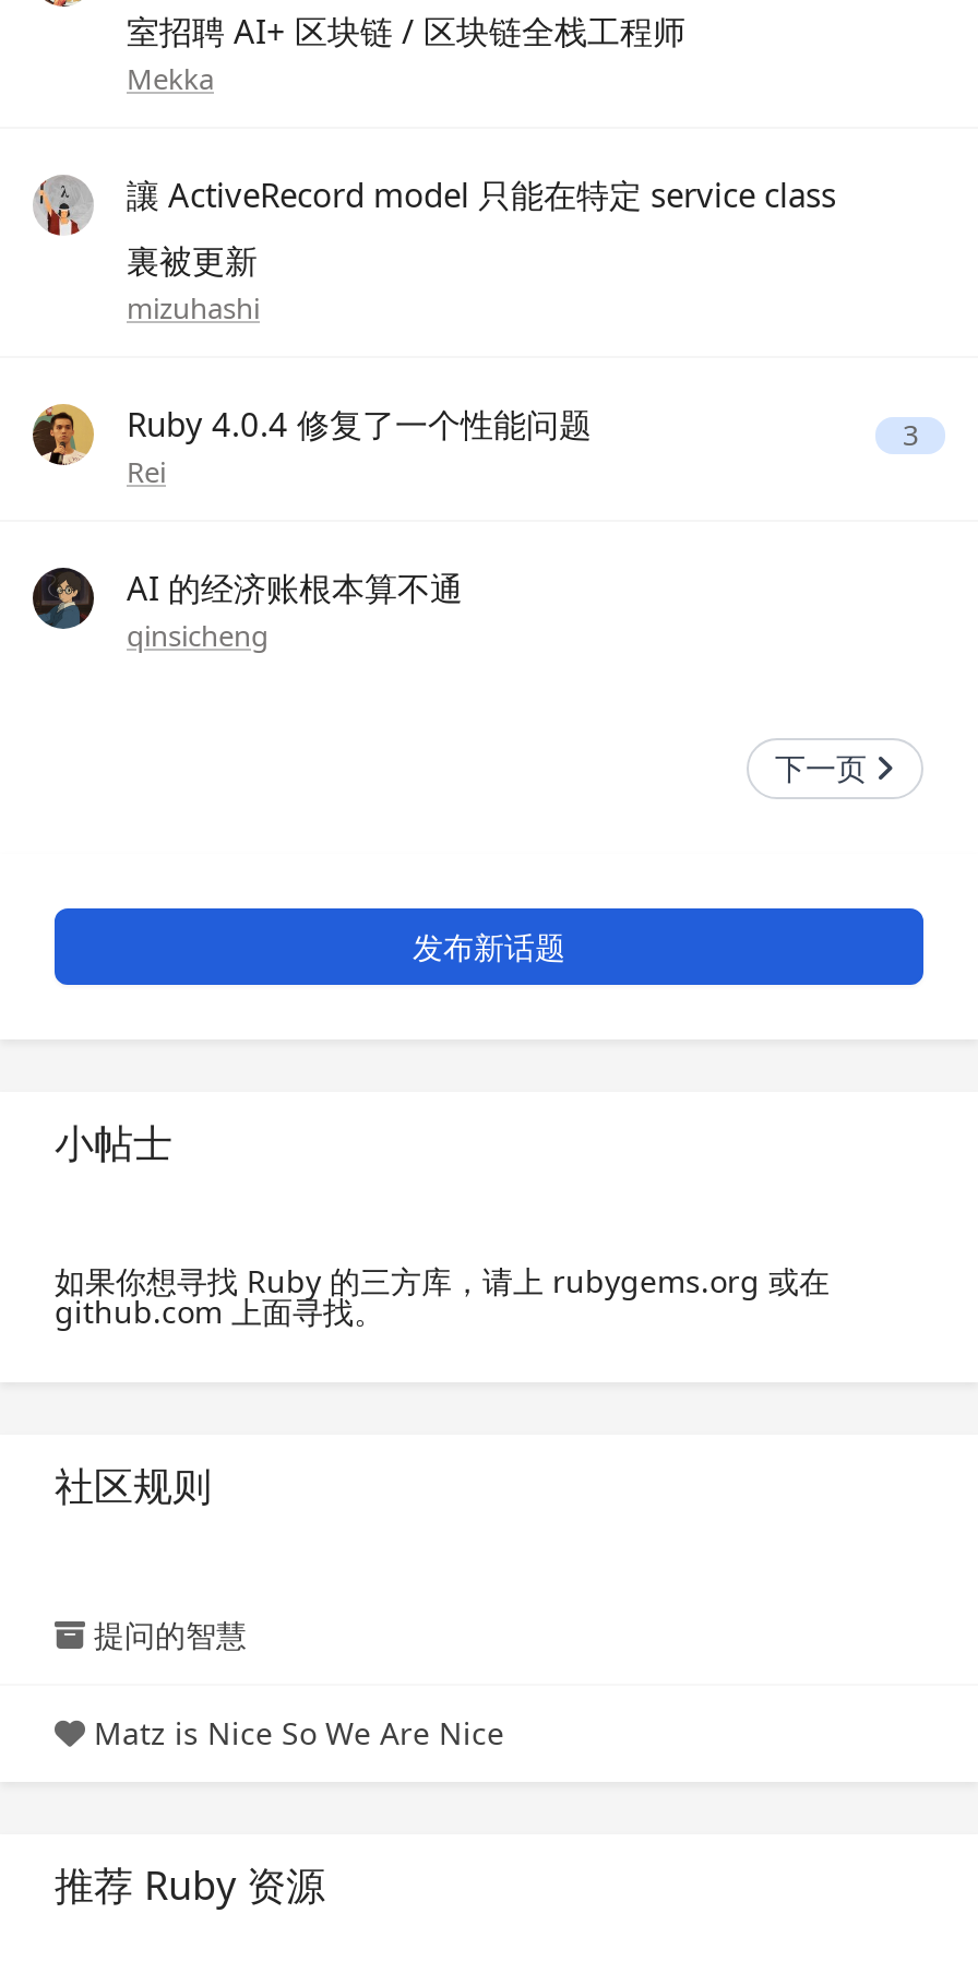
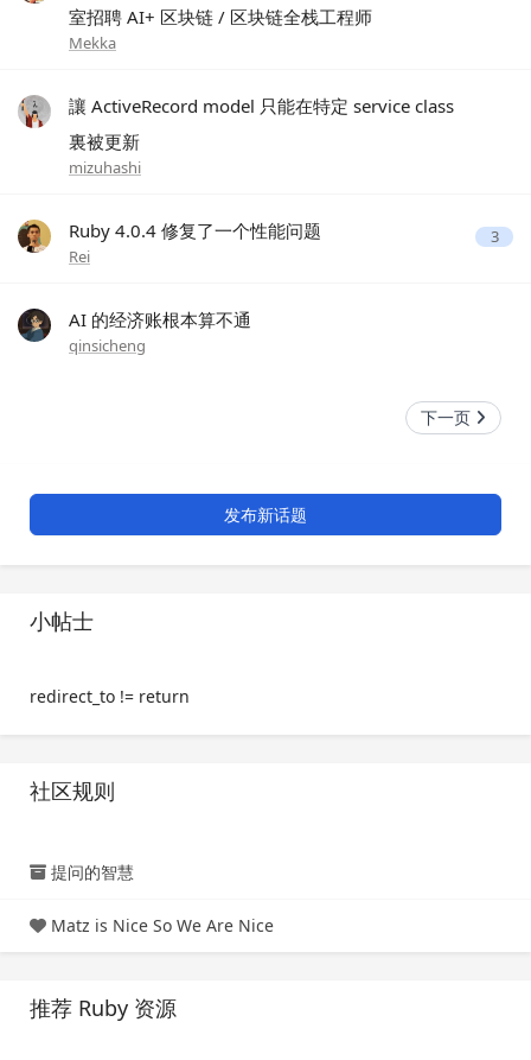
- 如果你想寻找 Ruby 的三方库，请上 rubygems.org 或在
- github.com 上面寻找。
+ redirect_to != return
